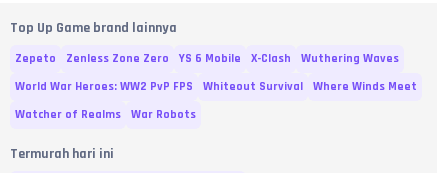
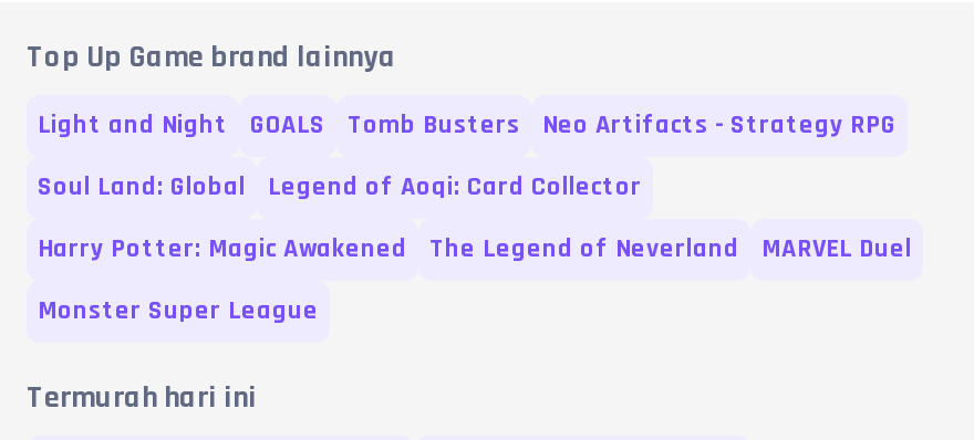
- Zepeto
- Zenless Zone Zero
- YS 6 Mobile
- X-Clash
- Wuthering Waves
- World War Heroes: WW2 PvP FPS
- Whiteout Survival
- Where Winds Meet
- Watcher of Realms
- War Robots
+ Light and Night
+ GOALS
+ Tomb Busters
+ Neo Artifacts - Strategy RPG
+ Soul Land: Global
+ Legend of Aoqi: Card Collector
+ Harry Potter: Magic Awakened
+ The Legend of Neverland
+ MARVEL Duel
+ Monster Super League
